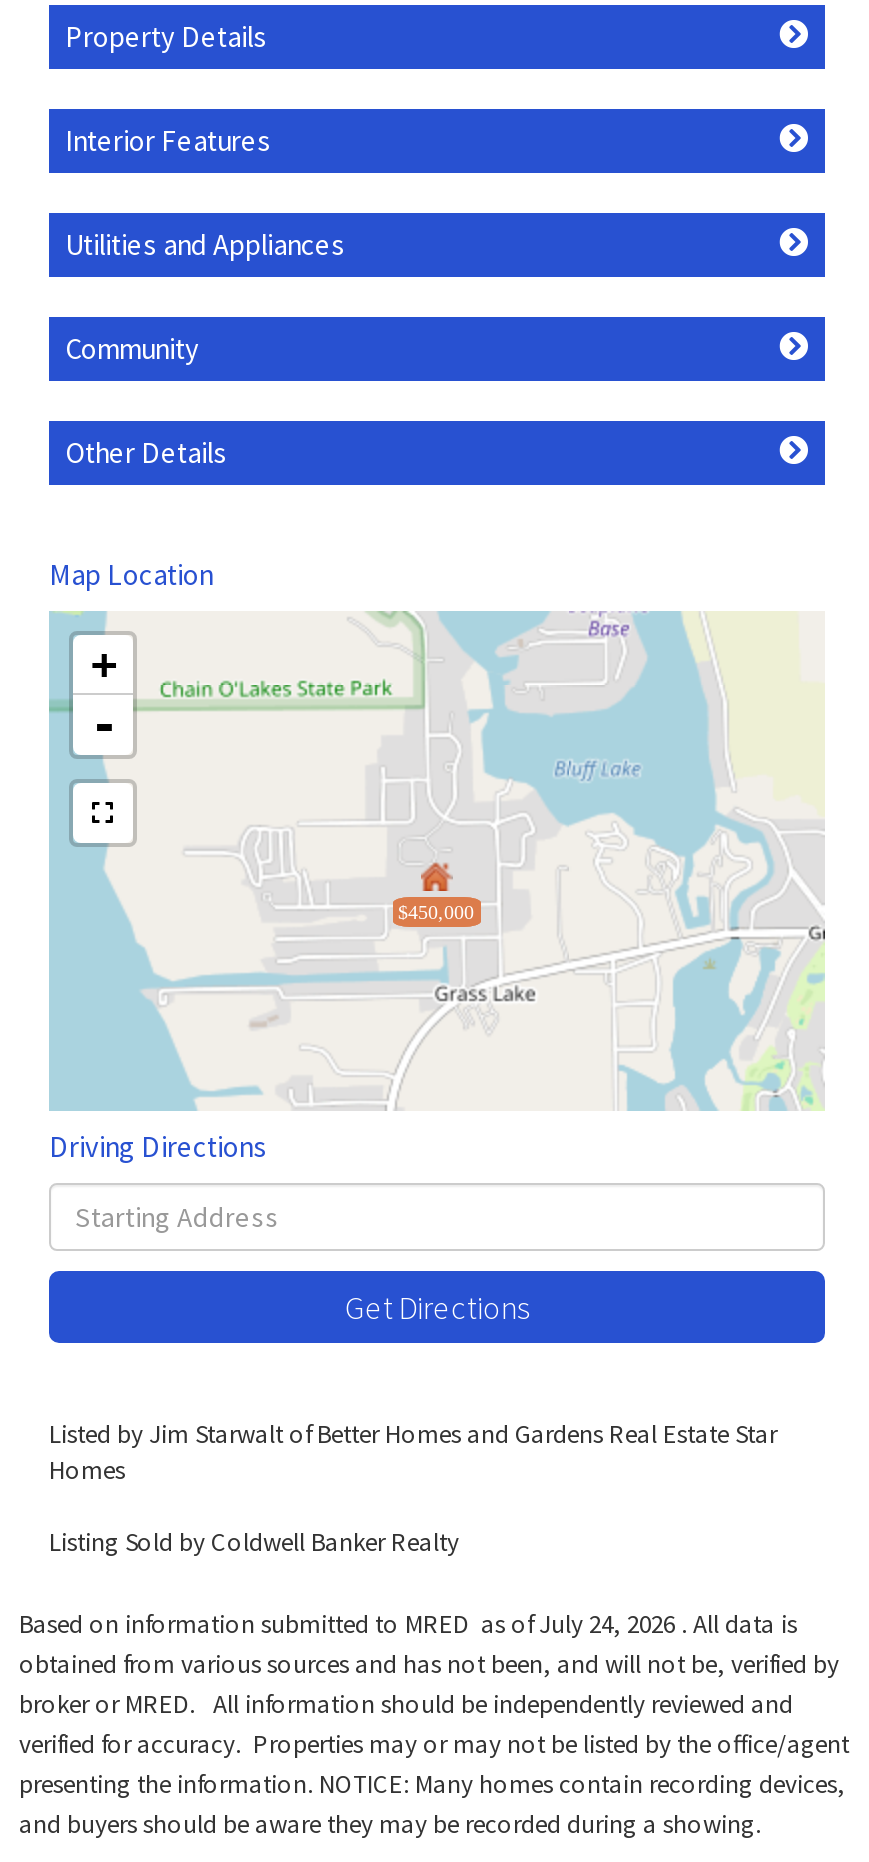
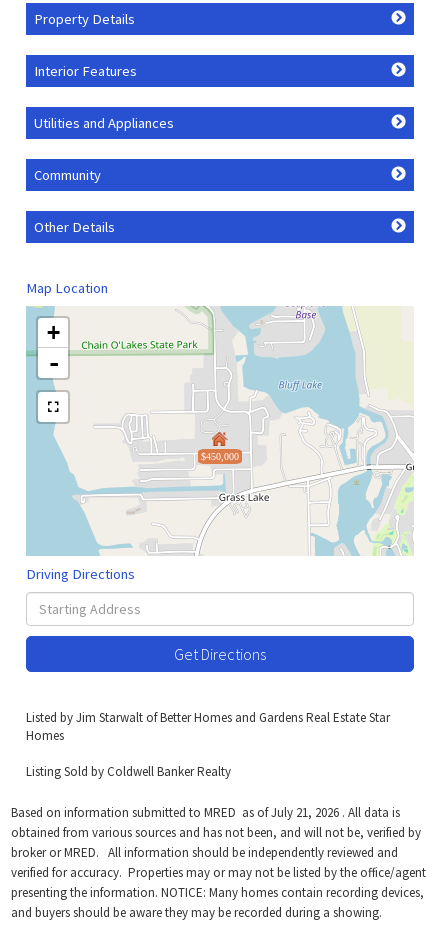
- Based on information submitted to MRED as of July 24, 2026 . All data is
+ Based on information submitted to MRED as of July 21, 2026 . All data is
